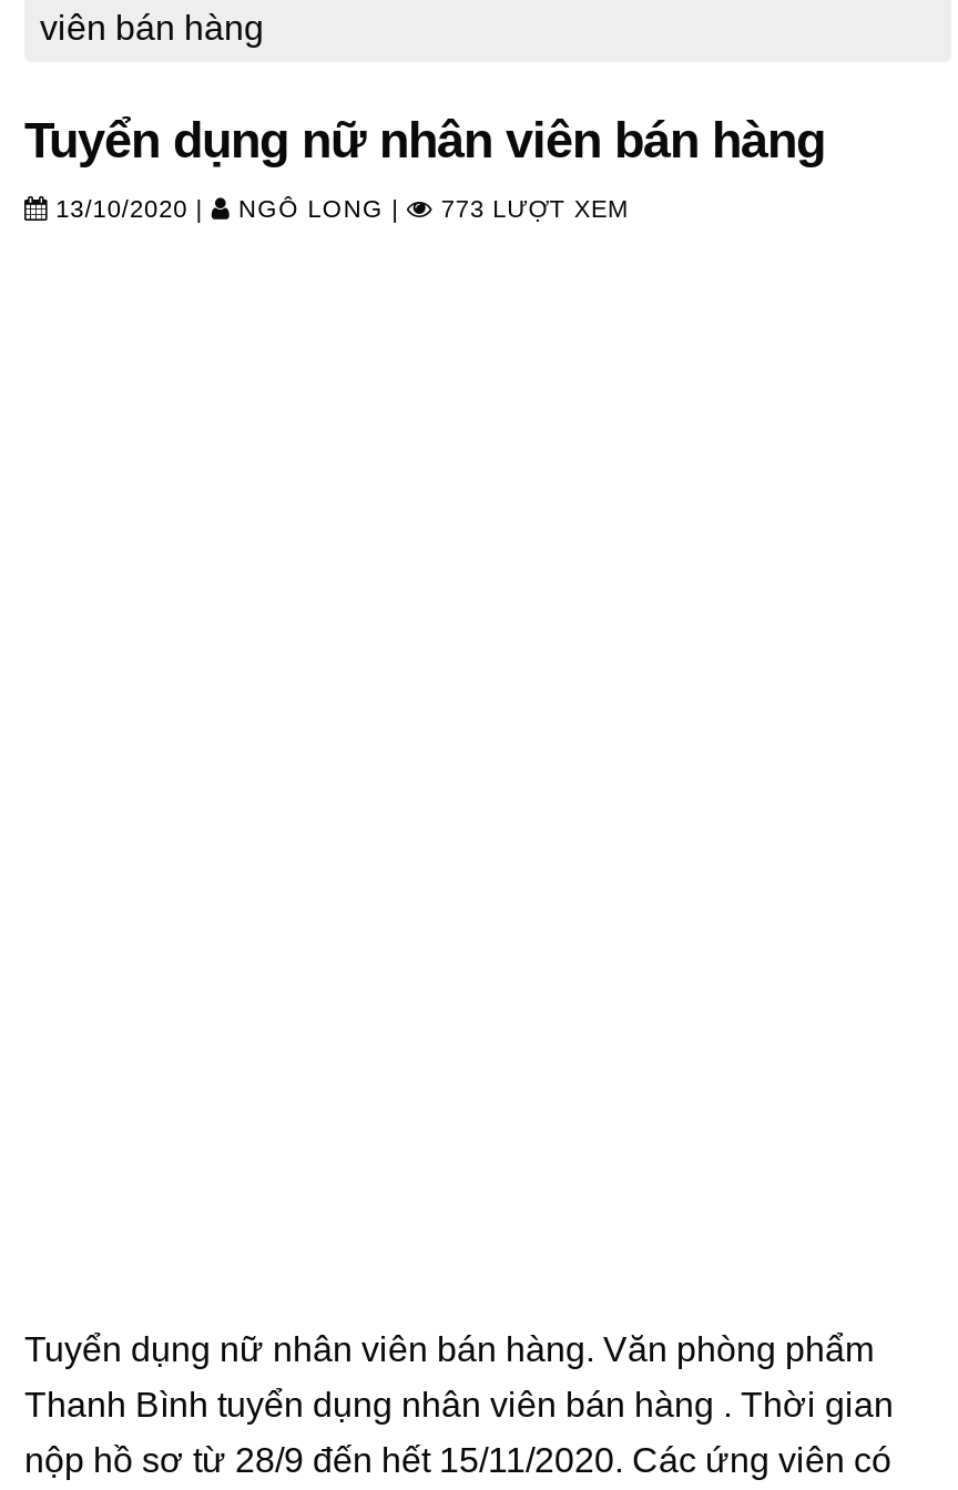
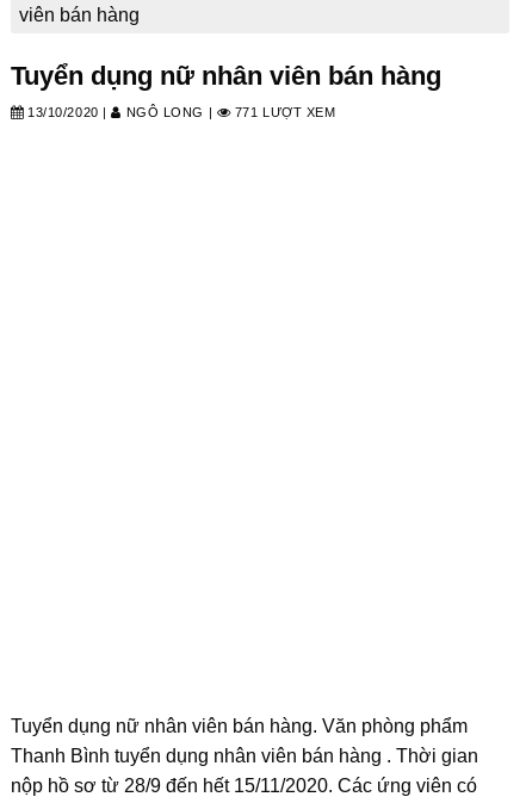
- 773 LƯỢT XEM
+ 771 LƯỢT XEM
